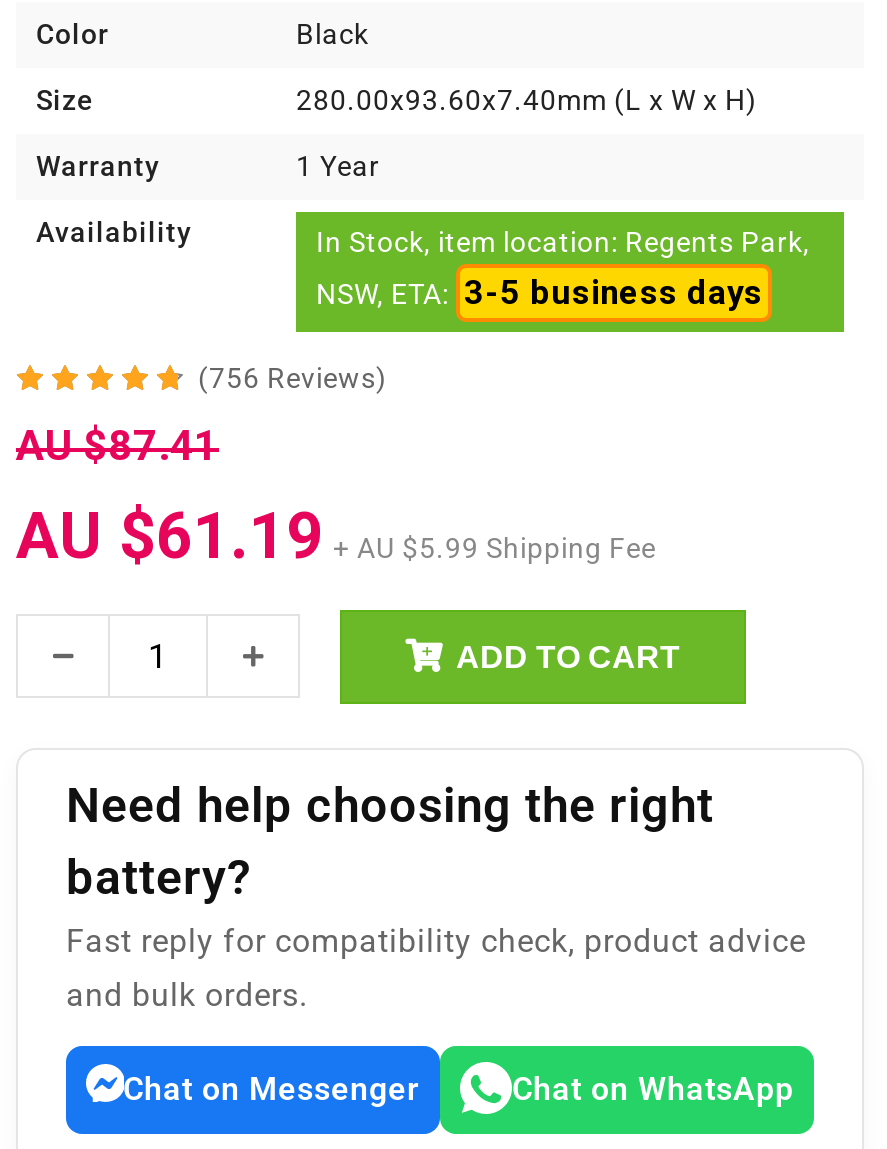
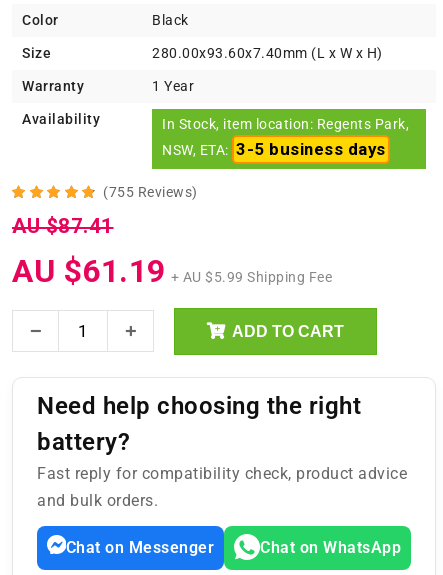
- (756 Reviews)
+ (755 Reviews)
